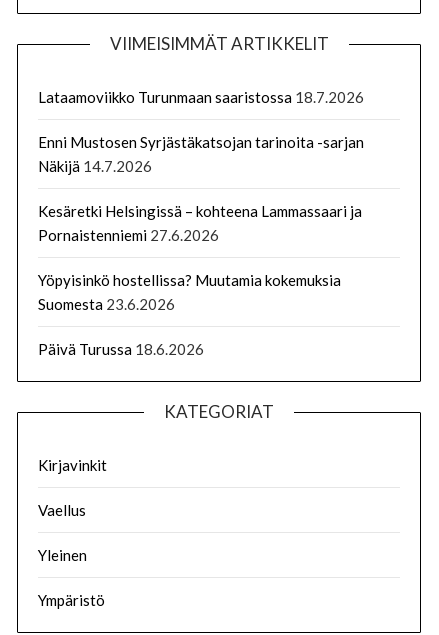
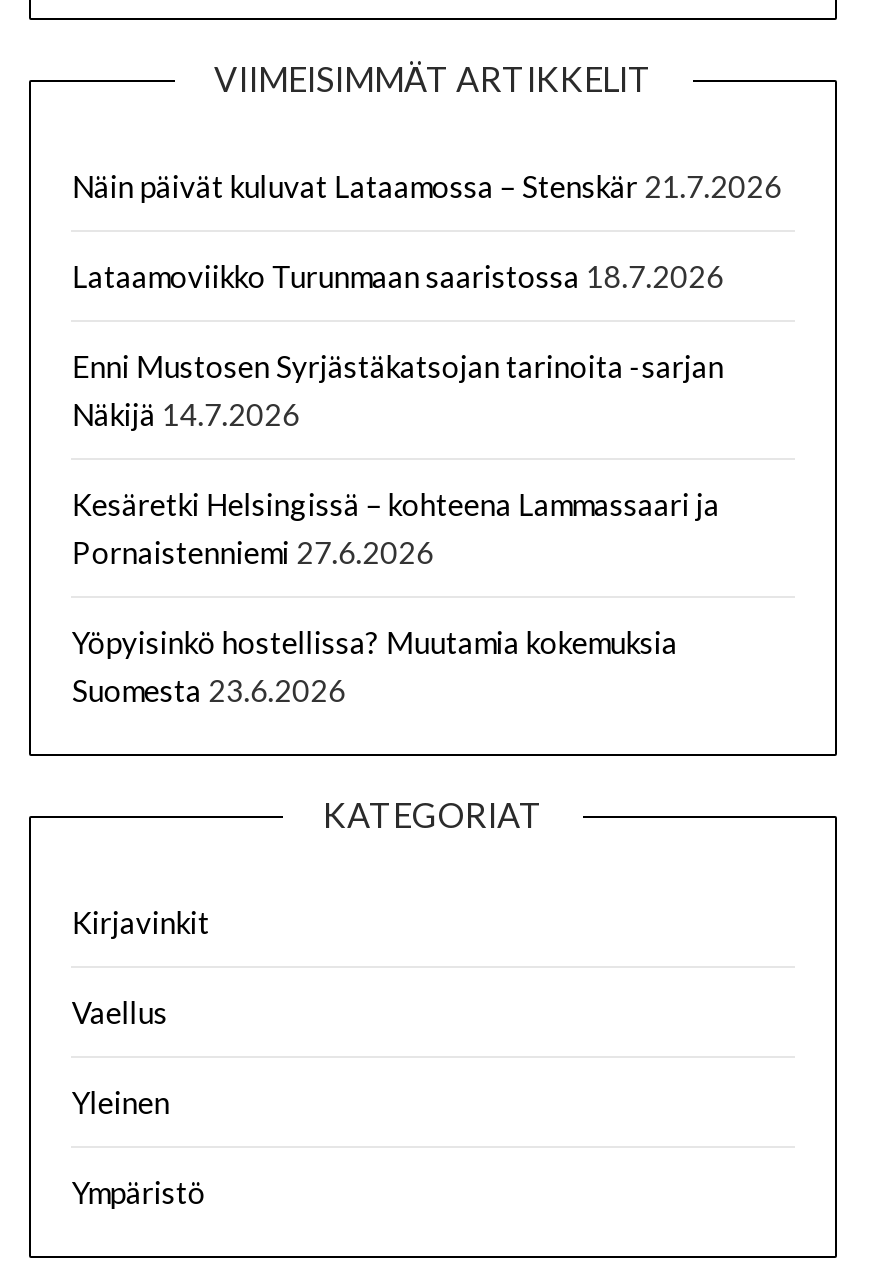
+ Näin päivät kuluvat Lataamossa – Stenskär 21.7.2026

moved down: Lataamoviikko Turunmaan saaristossa 18.7.2026 | Enni Mustosen Syrjästäkatsojan tarinoita -sarjan | Näkijä 14.7.2026 | Kesäretki Helsingissä – kohteena Lammassaari ja | Pornaistenniemi 27.6.2026 | Yöpyisinkö hostellissa? Muutamia kokemuksia | Suomesta 23.6.2026

- Päivä Turussa 18.6.2026
